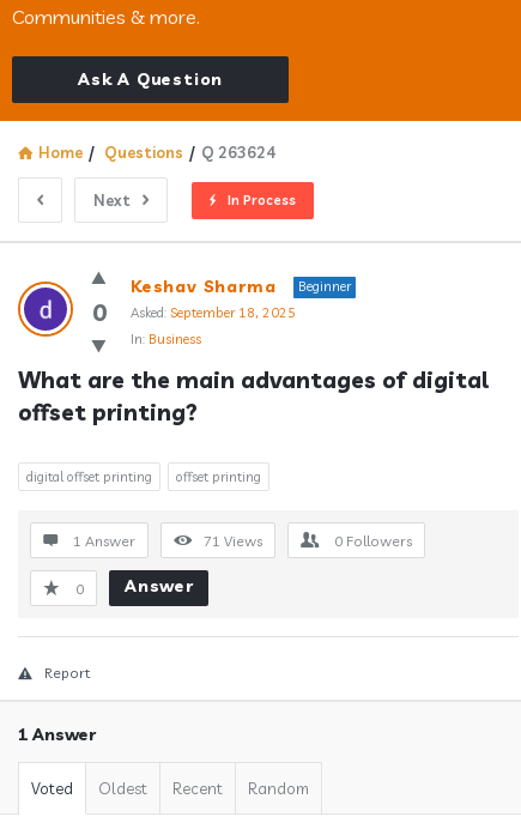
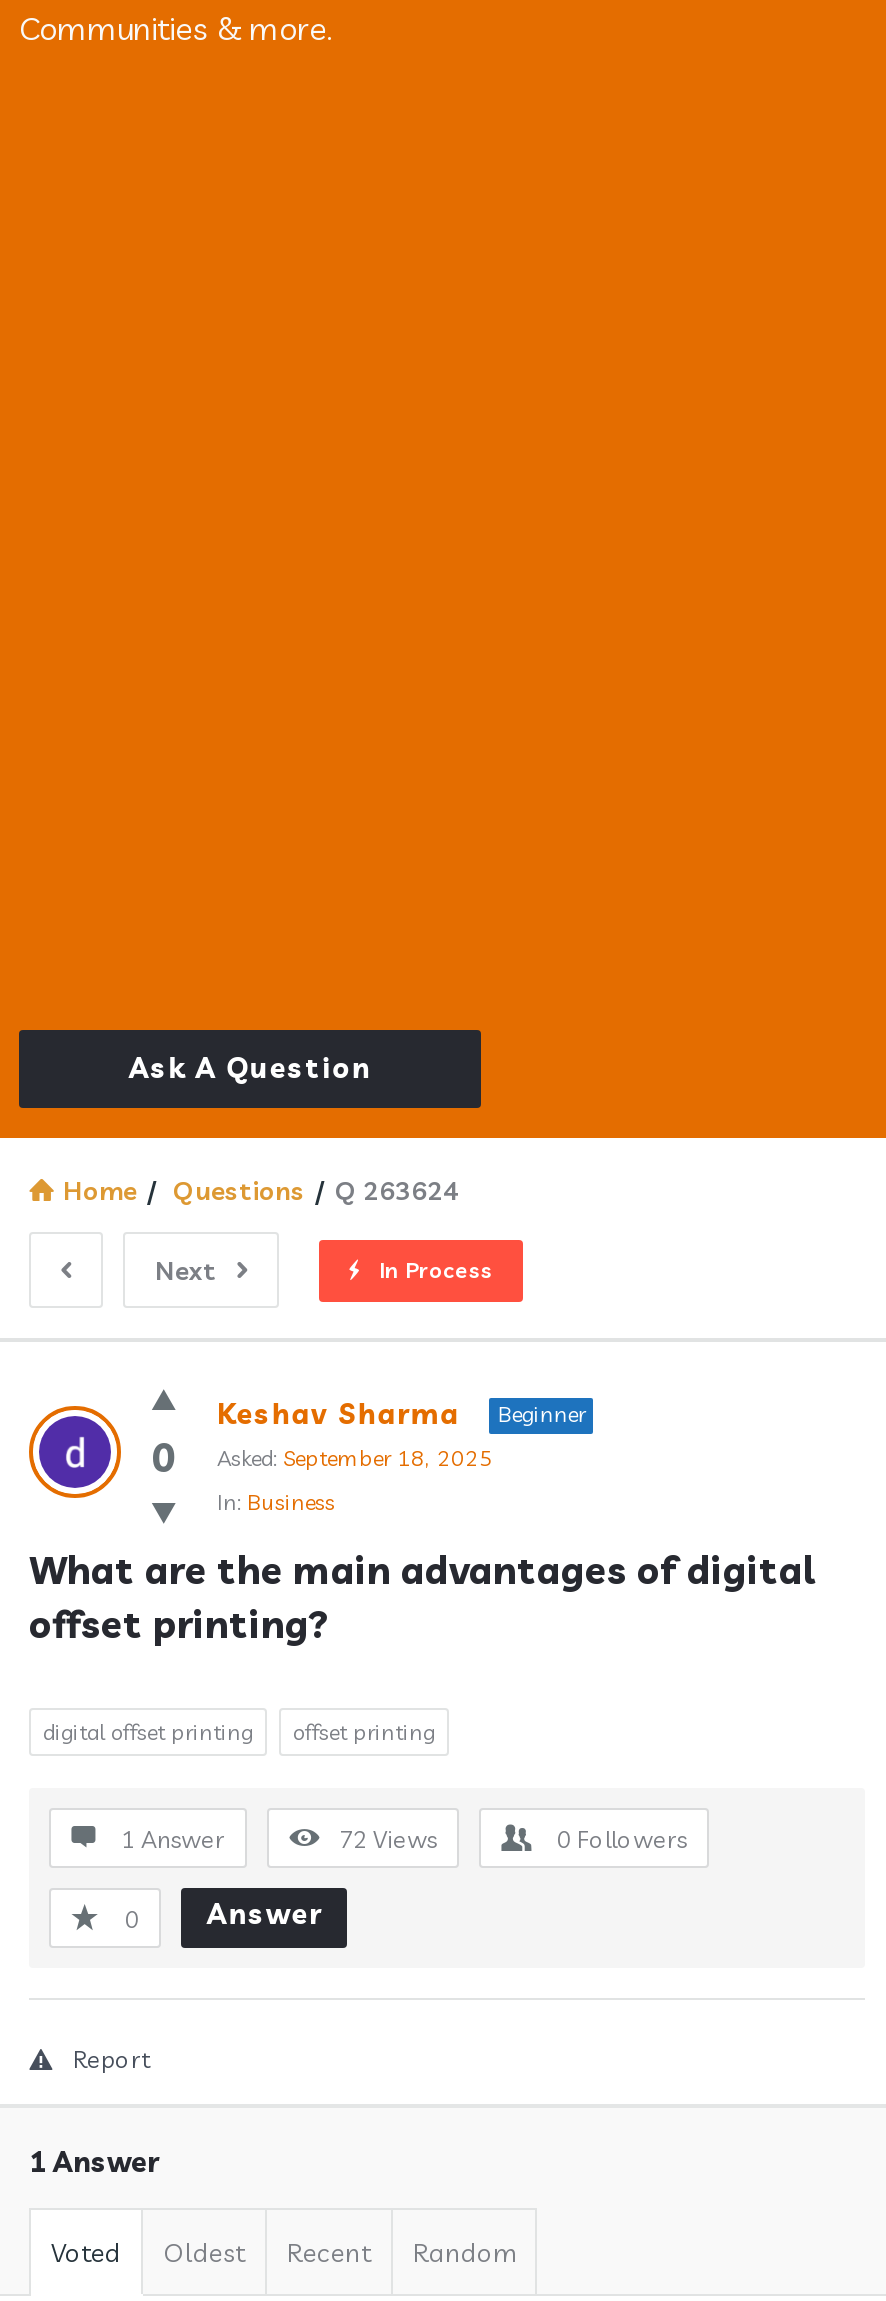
- 71 Views
+ 72 Views
